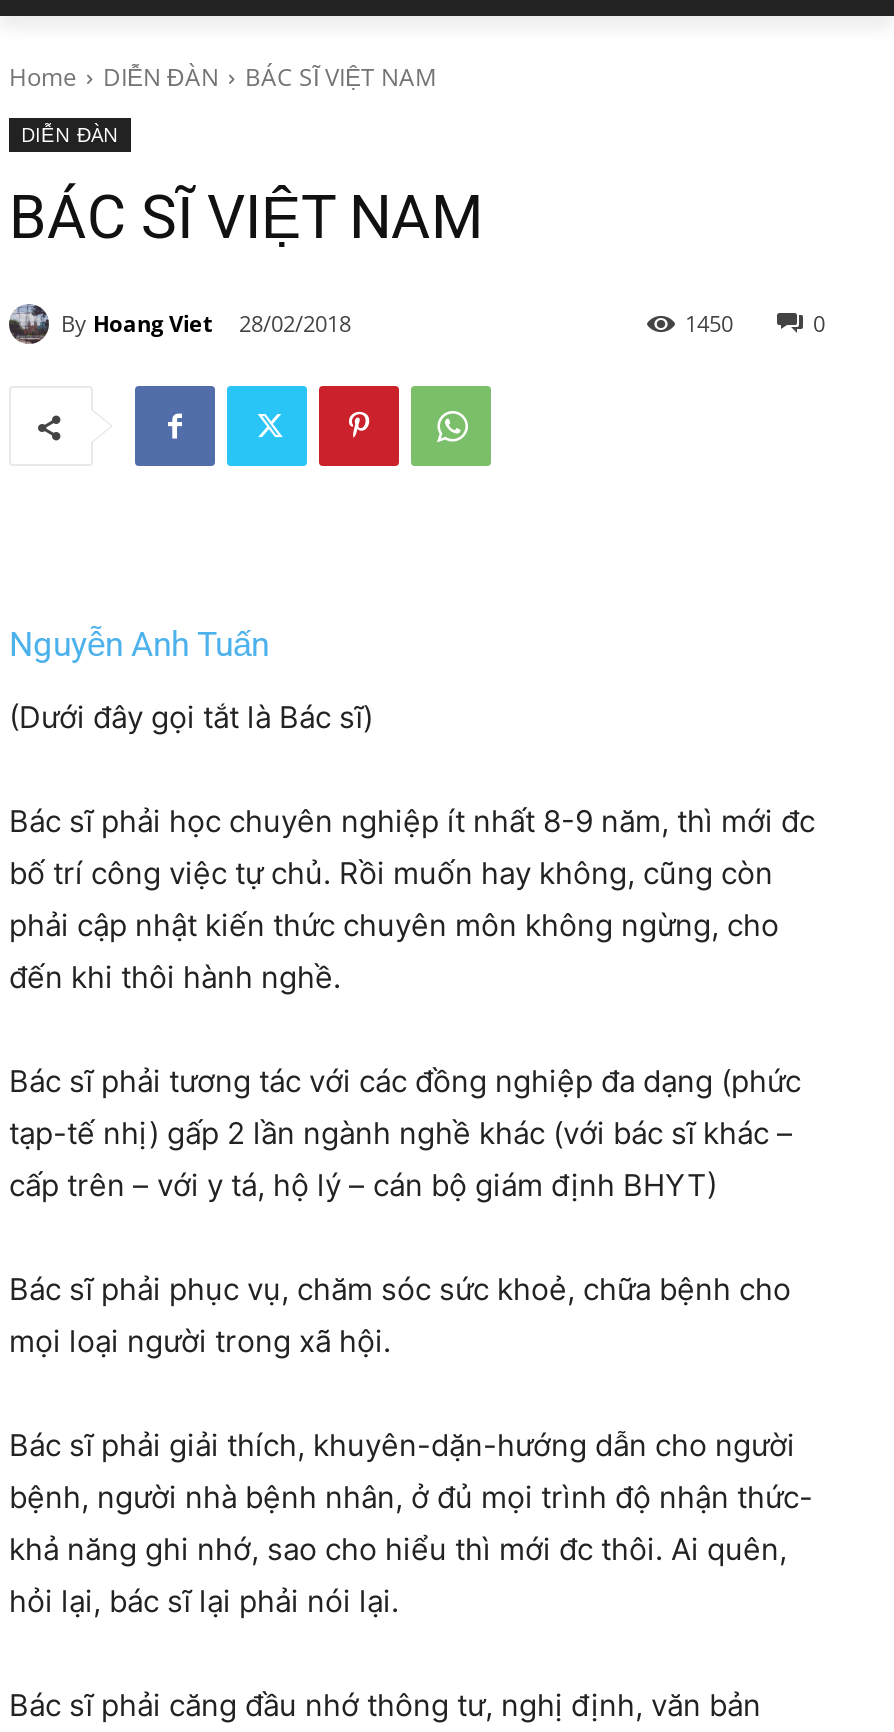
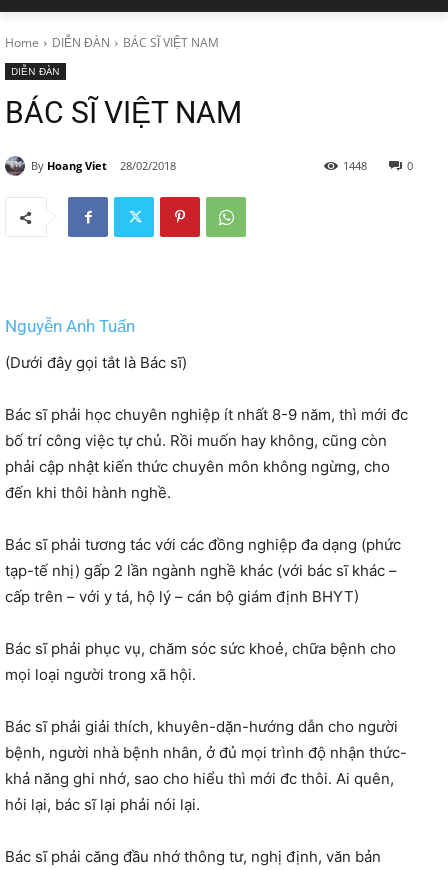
- 1450
+ 1448
